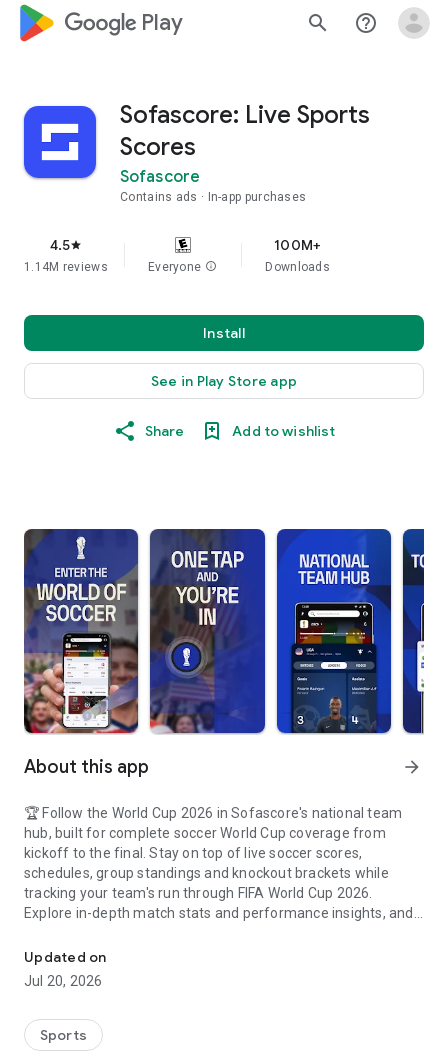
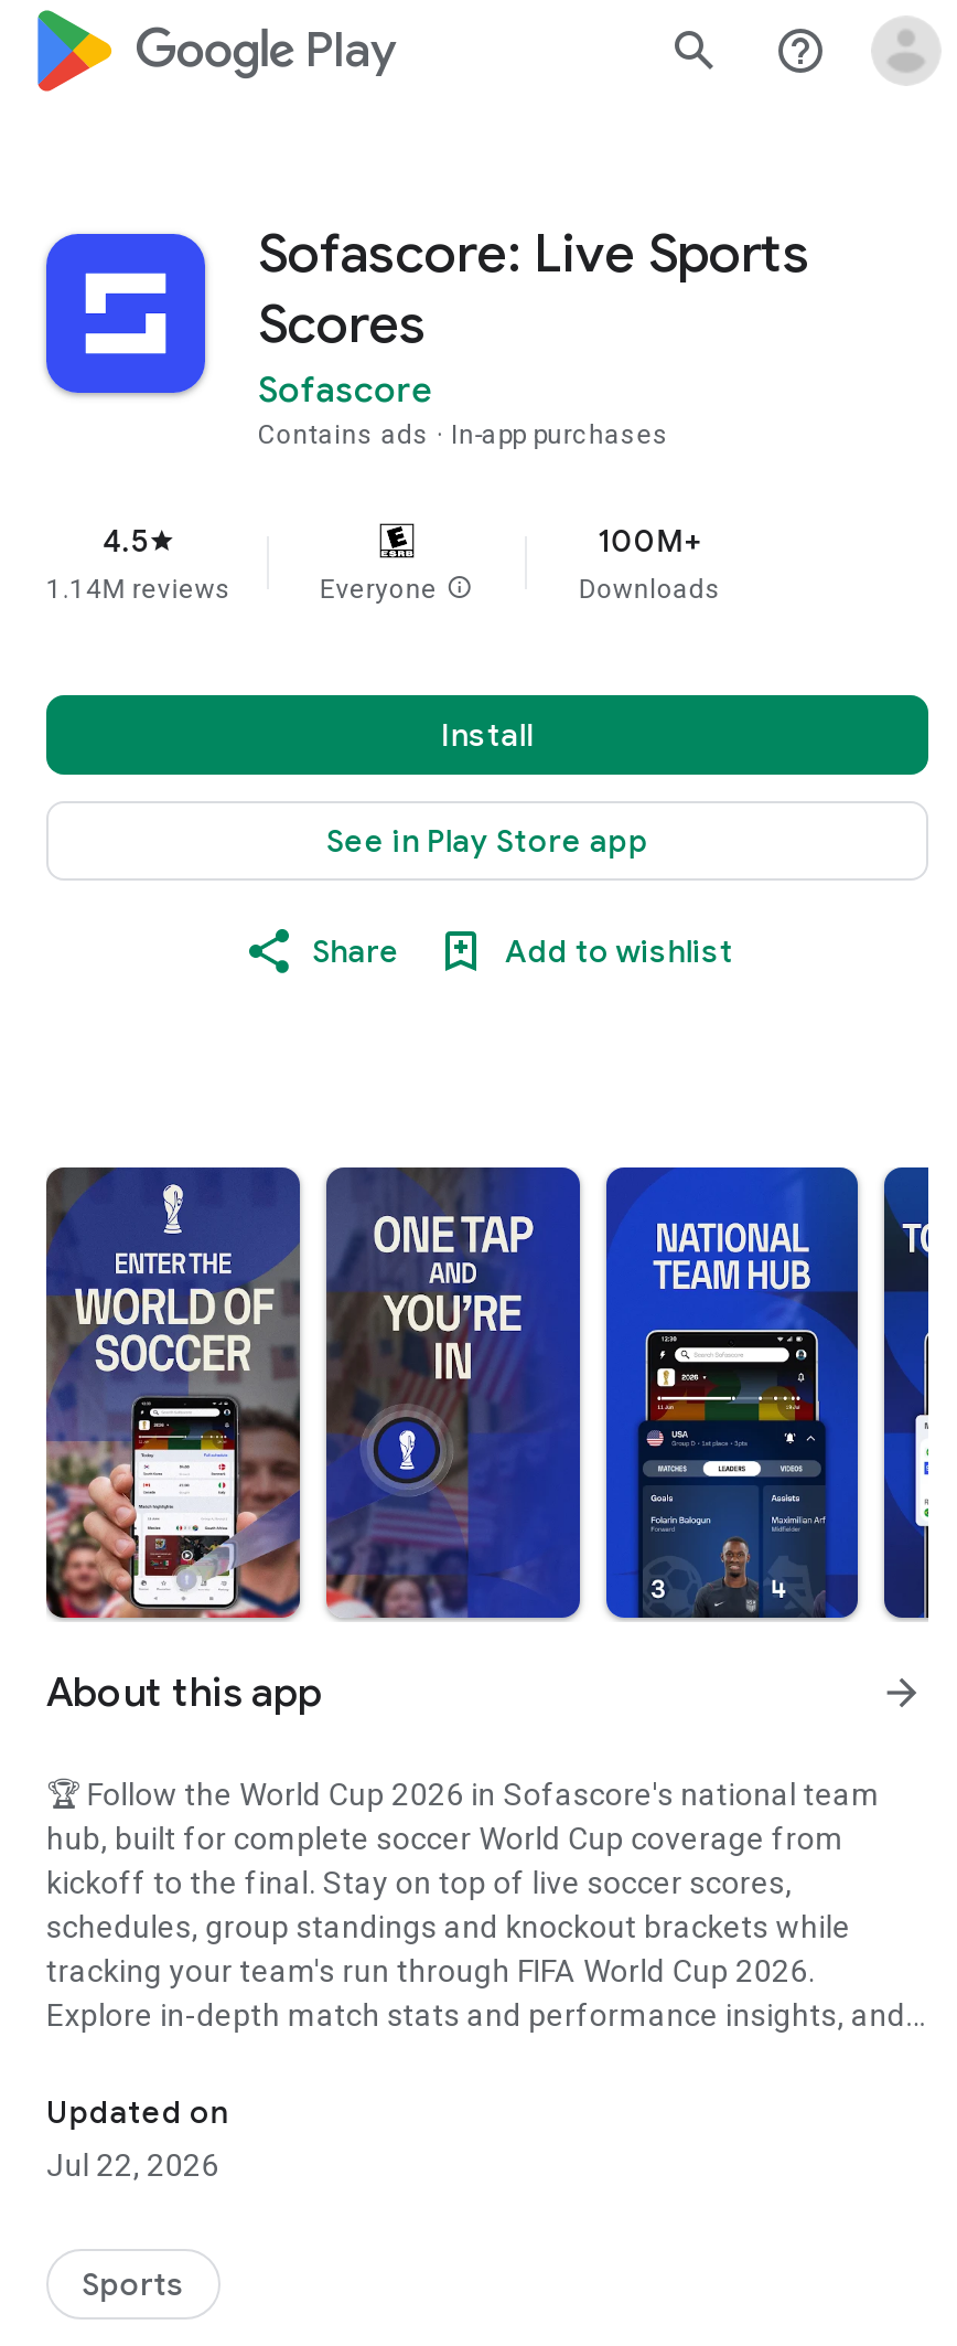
- Jul 20, 2026
+ Jul 22, 2026
